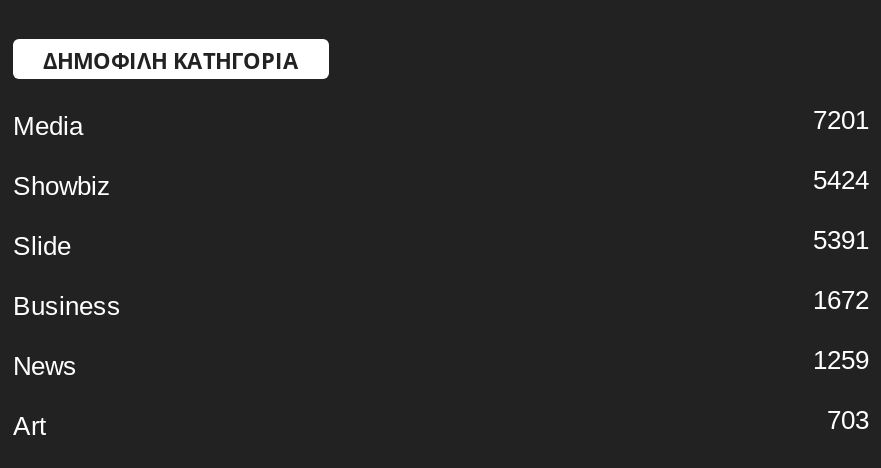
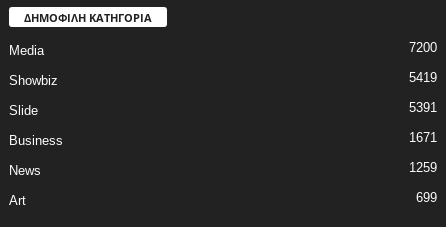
- 7201
+ 7200

- 5424
+ 5419

- 1672
+ 1671

- 703
+ 699
